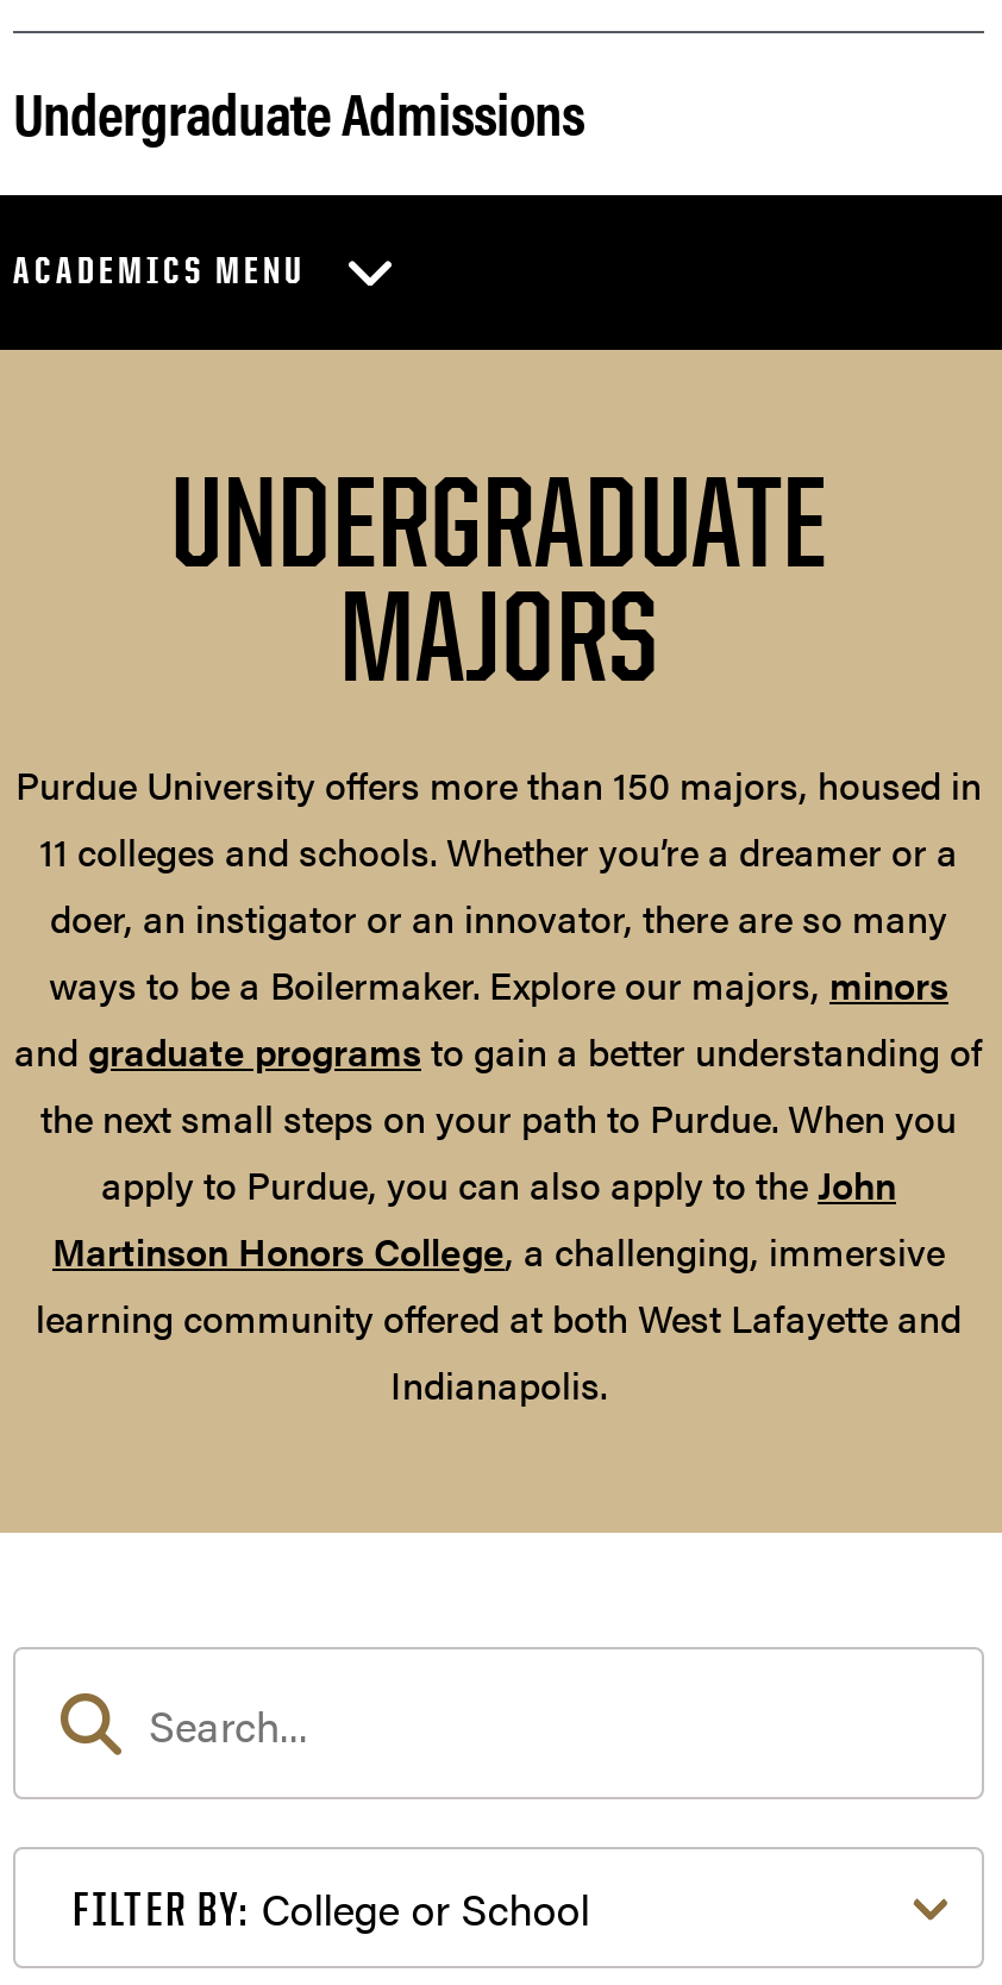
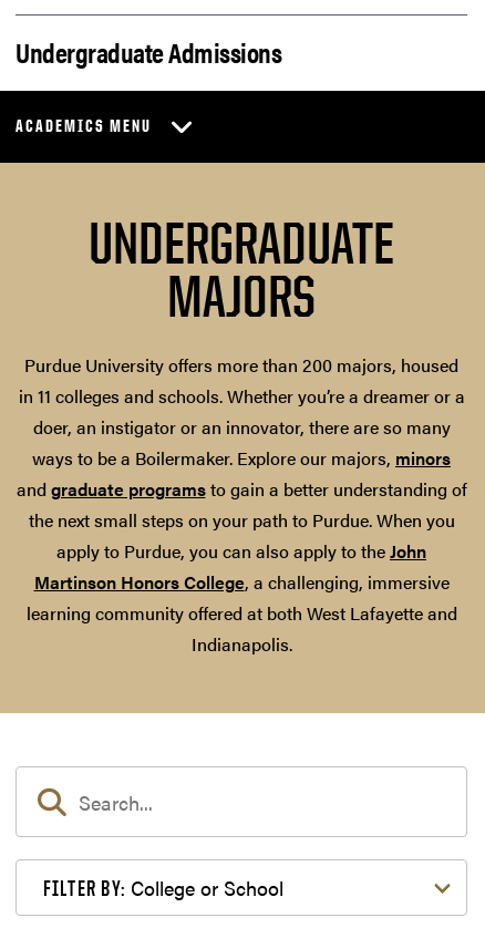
- Purdue University offers more than 150 majors, housed in
- 11 colleges and schools. Whether you’re a dreamer or a
+ Purdue University offers more than 200 majors, housed
+ in 11 colleges and schools. Whether you’re a dreamer or a
